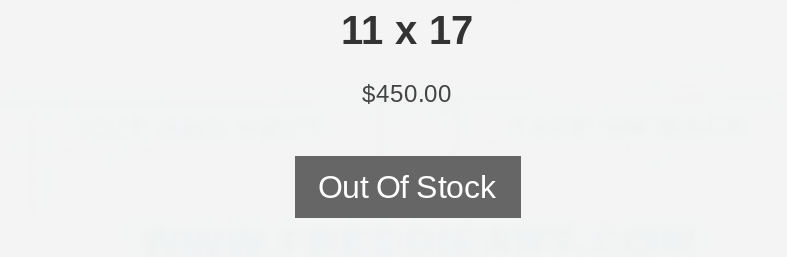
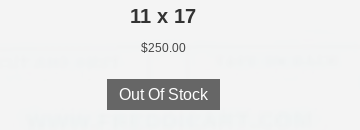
- $450.00
+ $250.00
